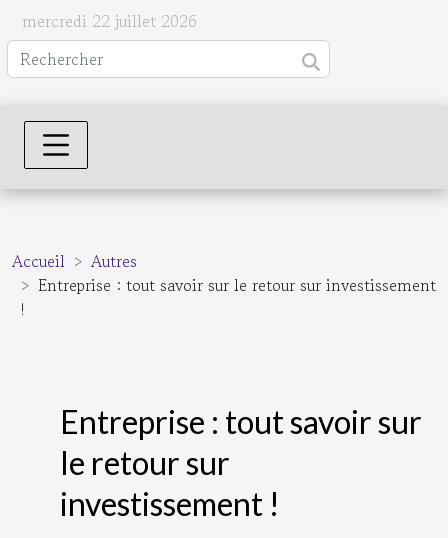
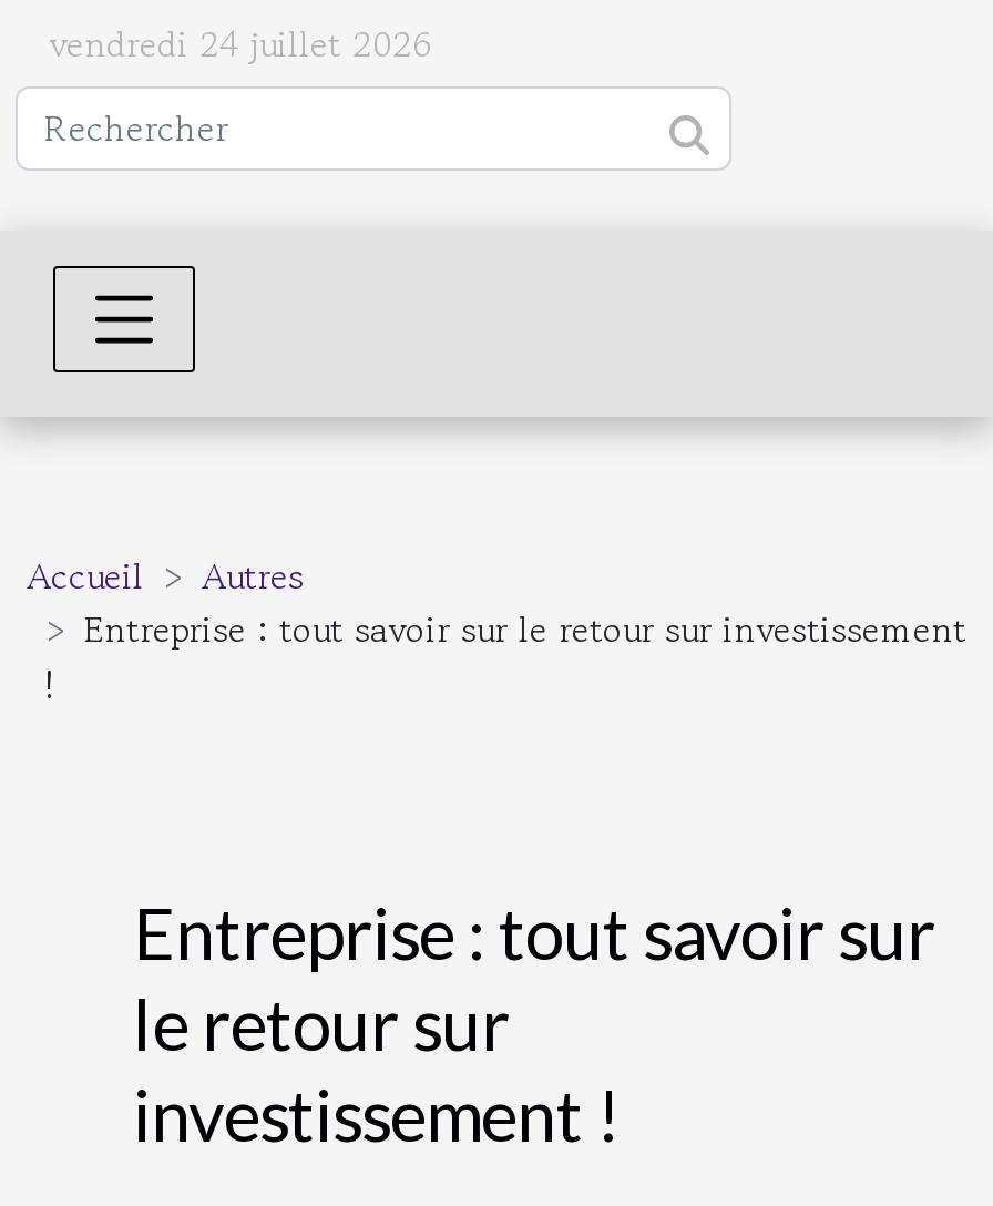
- mercredi 22 juillet 2026
+ vendredi 24 juillet 2026
